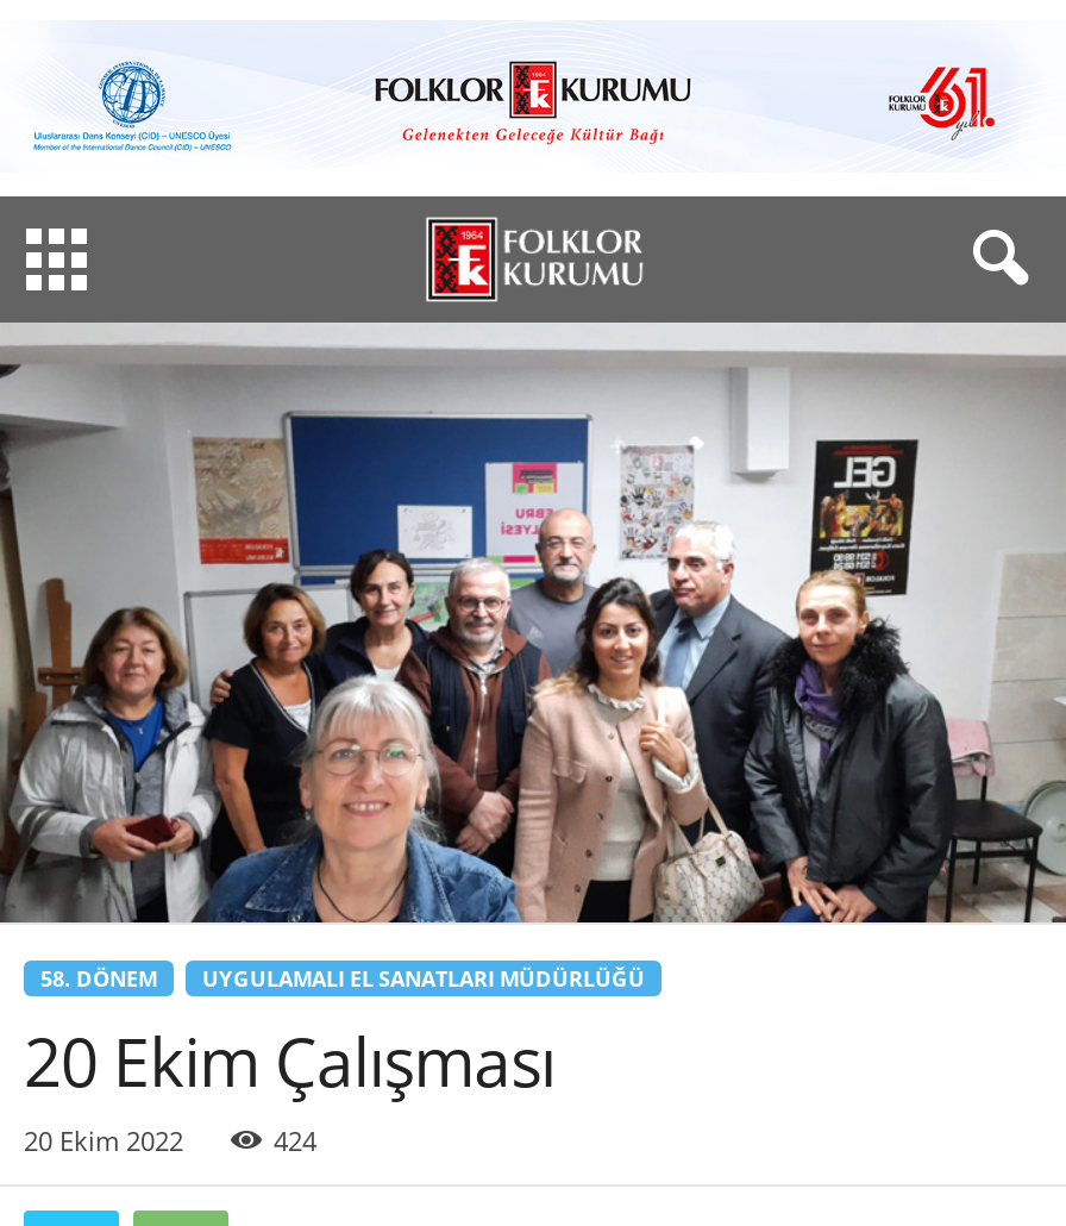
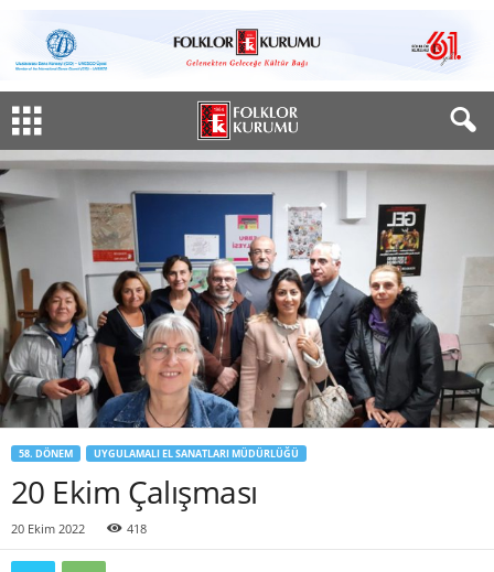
- 424
+ 418
